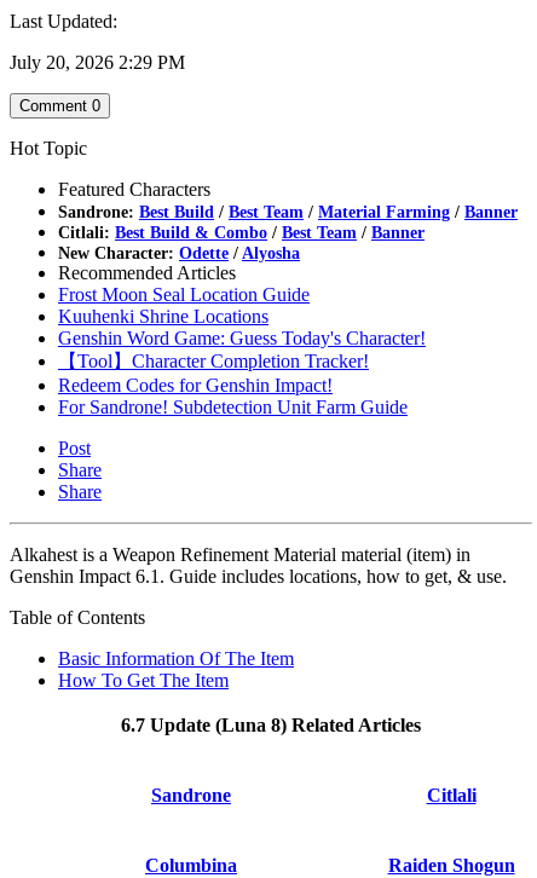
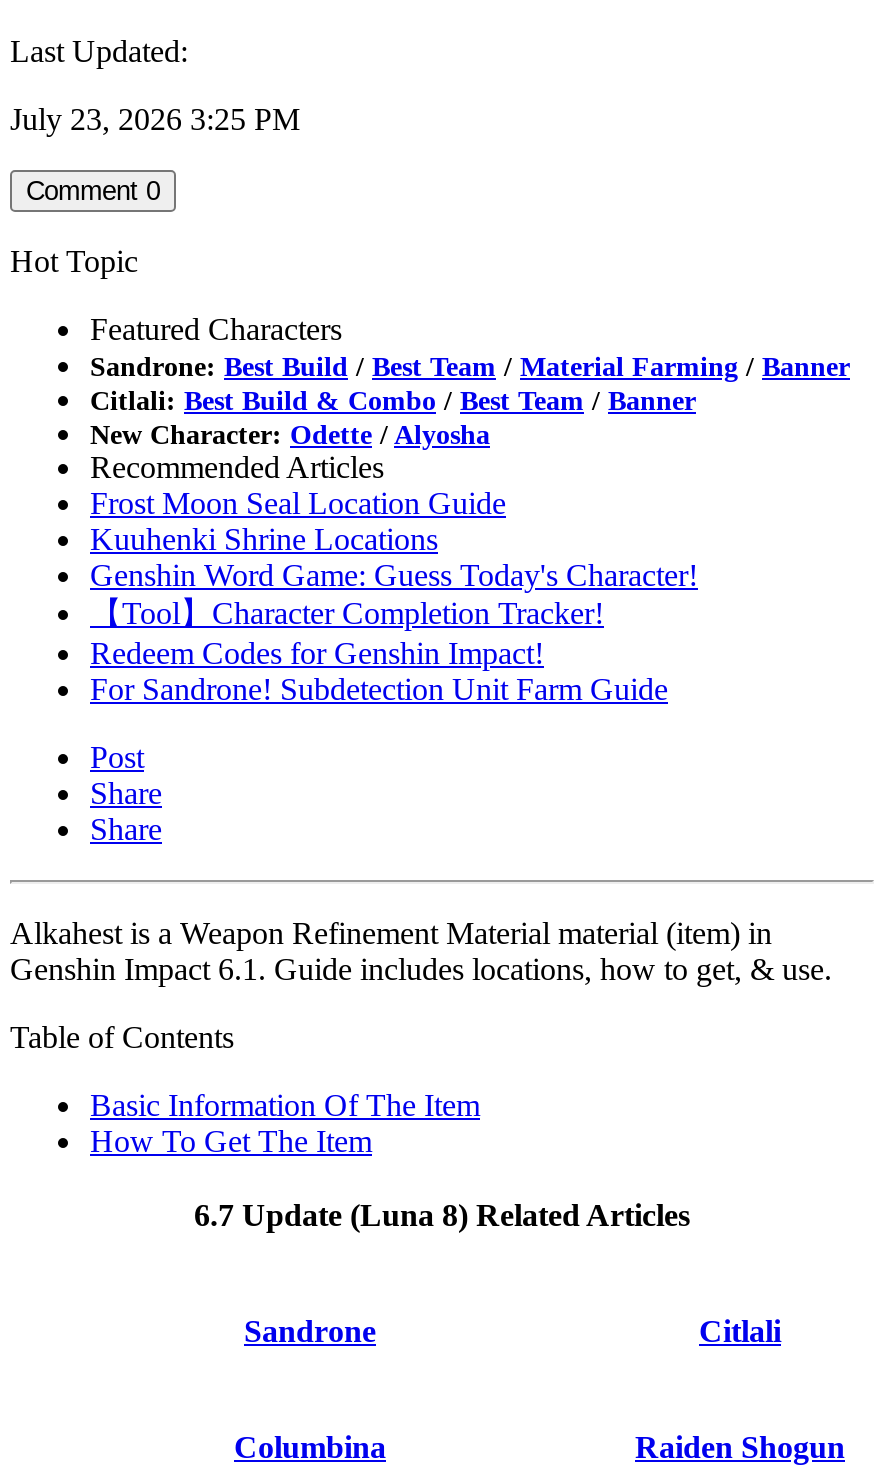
- July 20, 2026 2:29 PM
+ July 23, 2026 3:25 PM
